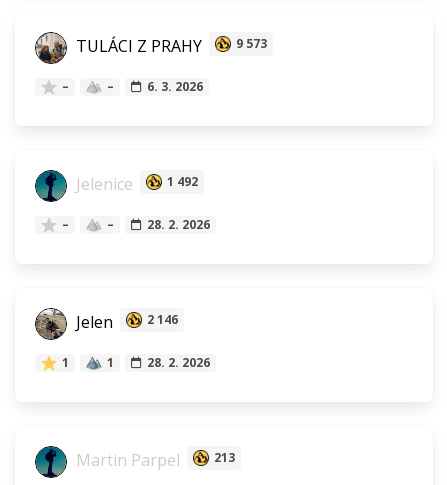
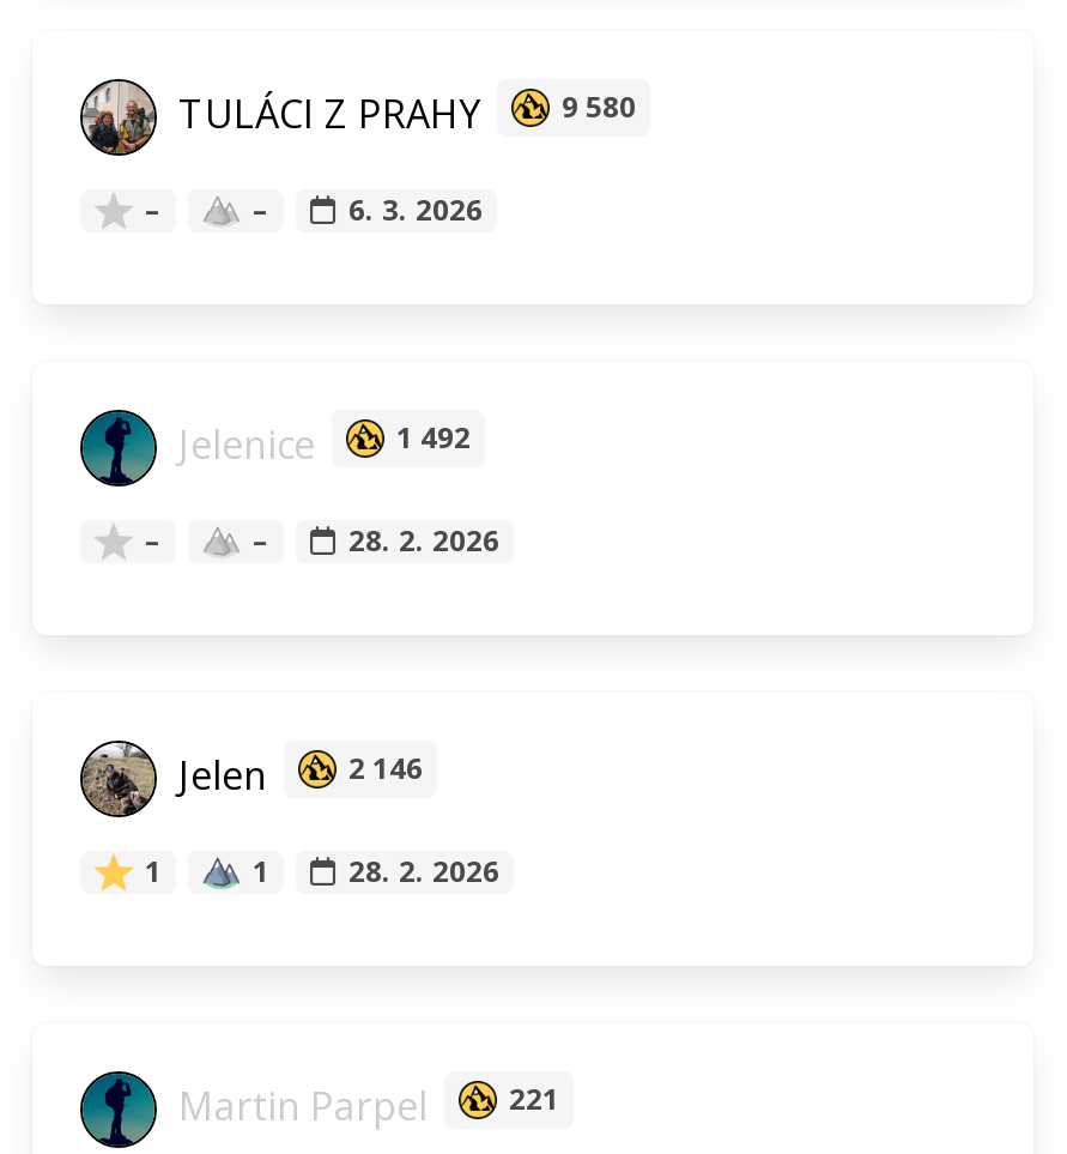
- TULÁCI Z PRAHY 9 573
+ TULÁCI Z PRAHY 9 580

- Martin Parpel 213
+ Martin Parpel 221
